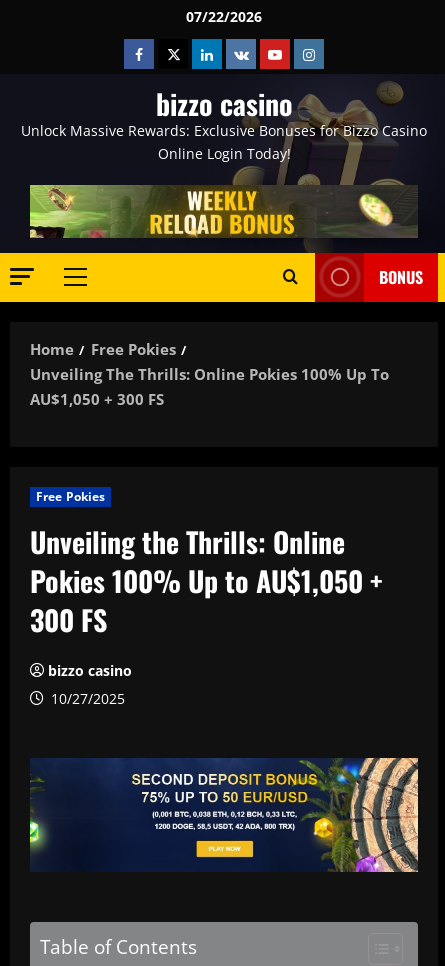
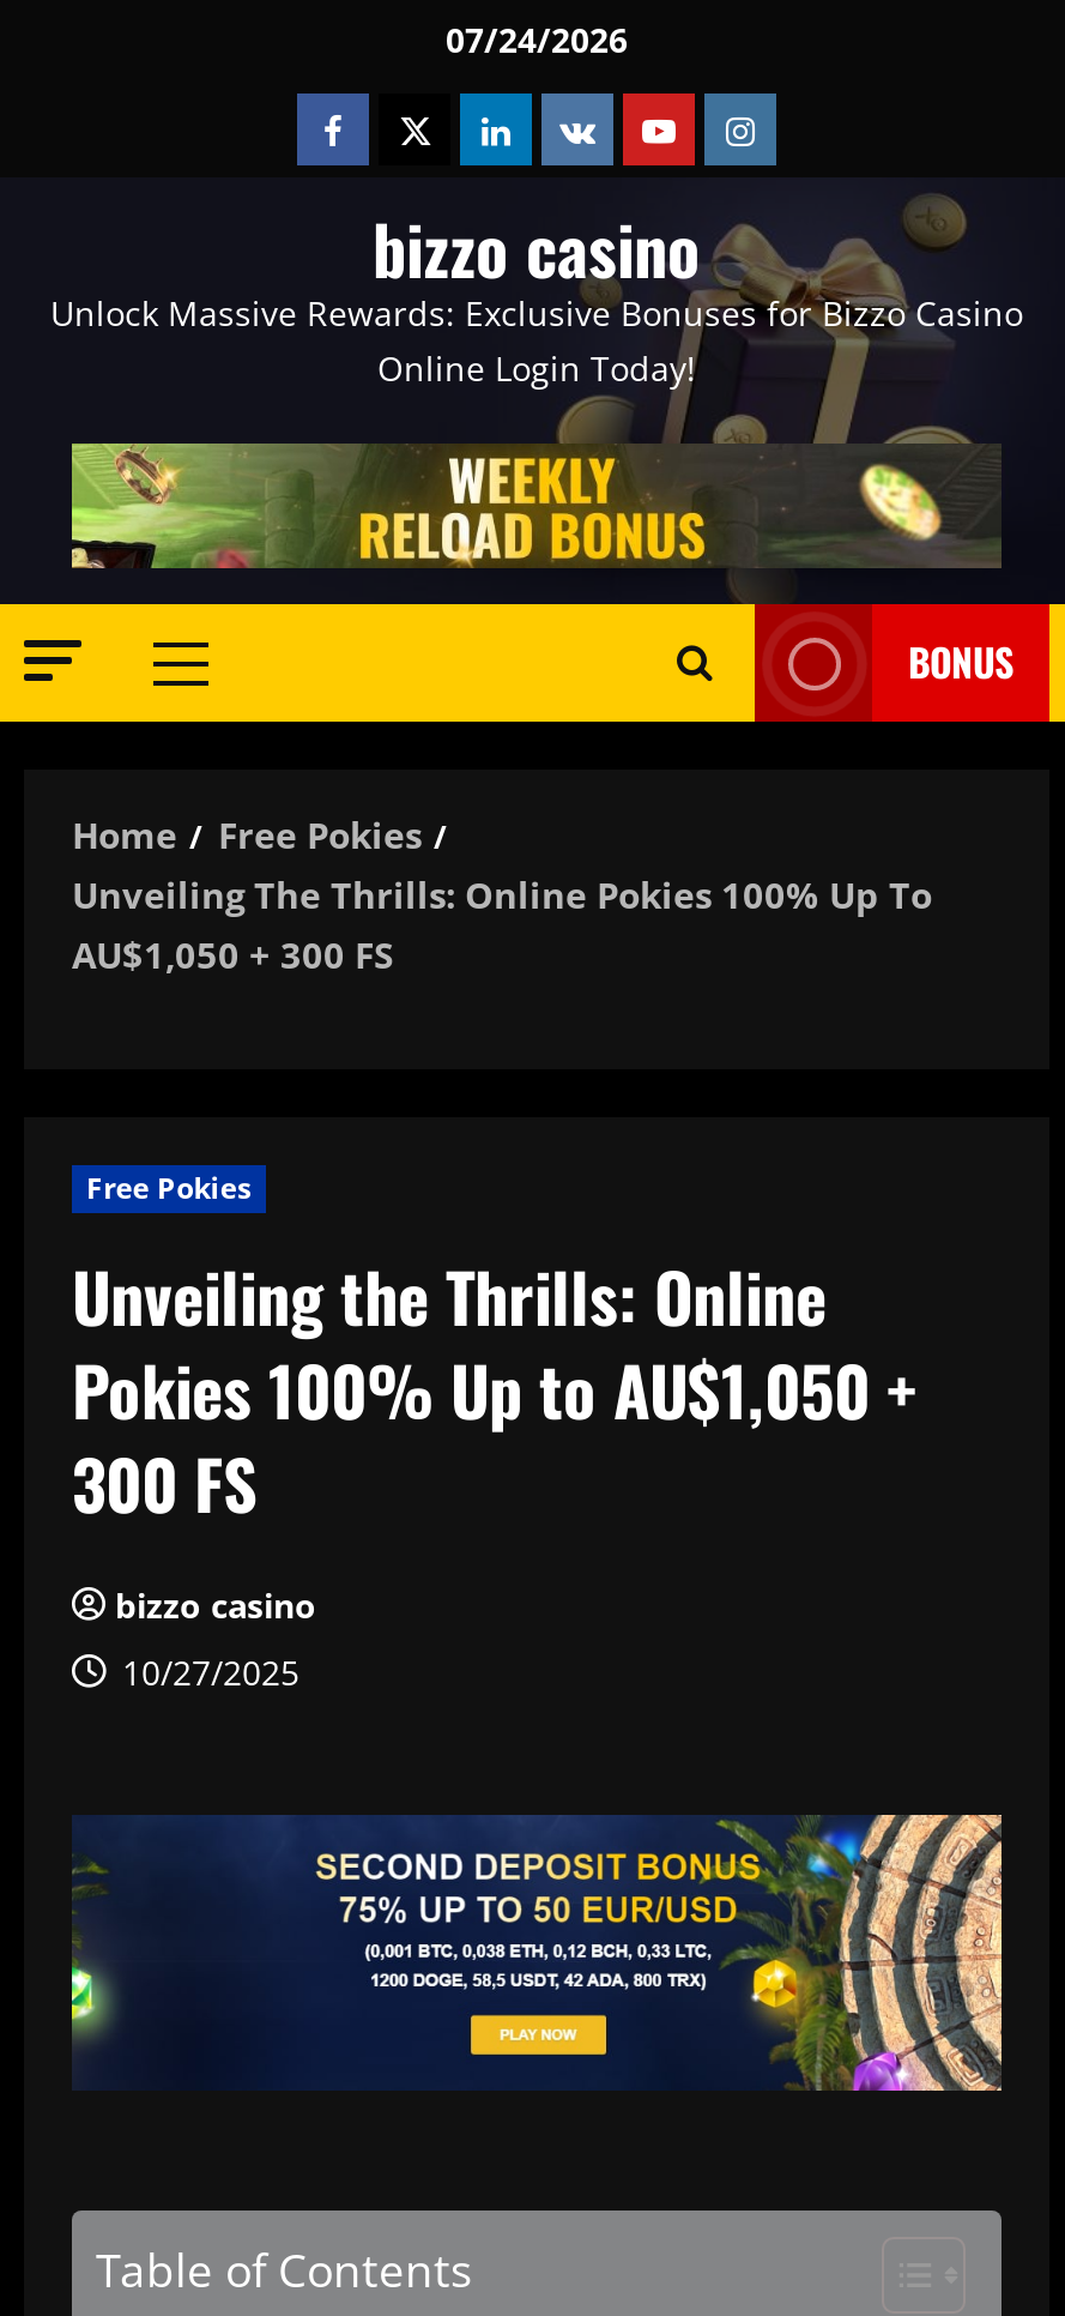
- 07/22/2026
+ 07/24/2026
